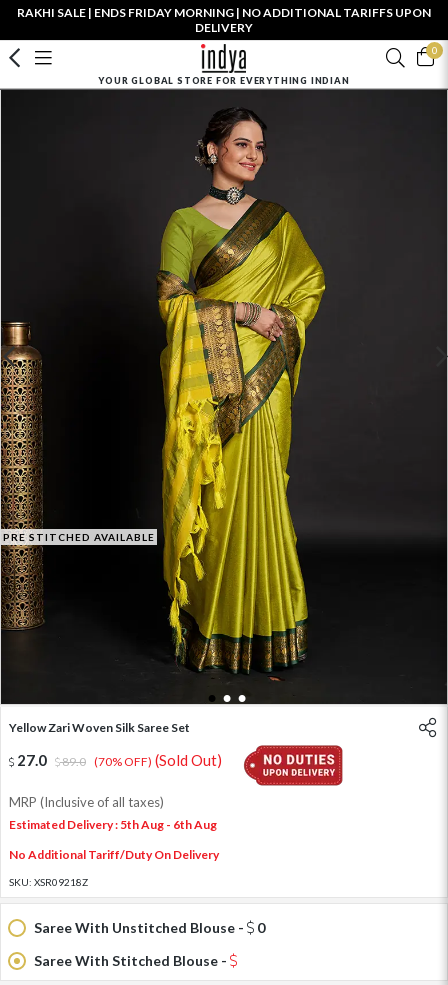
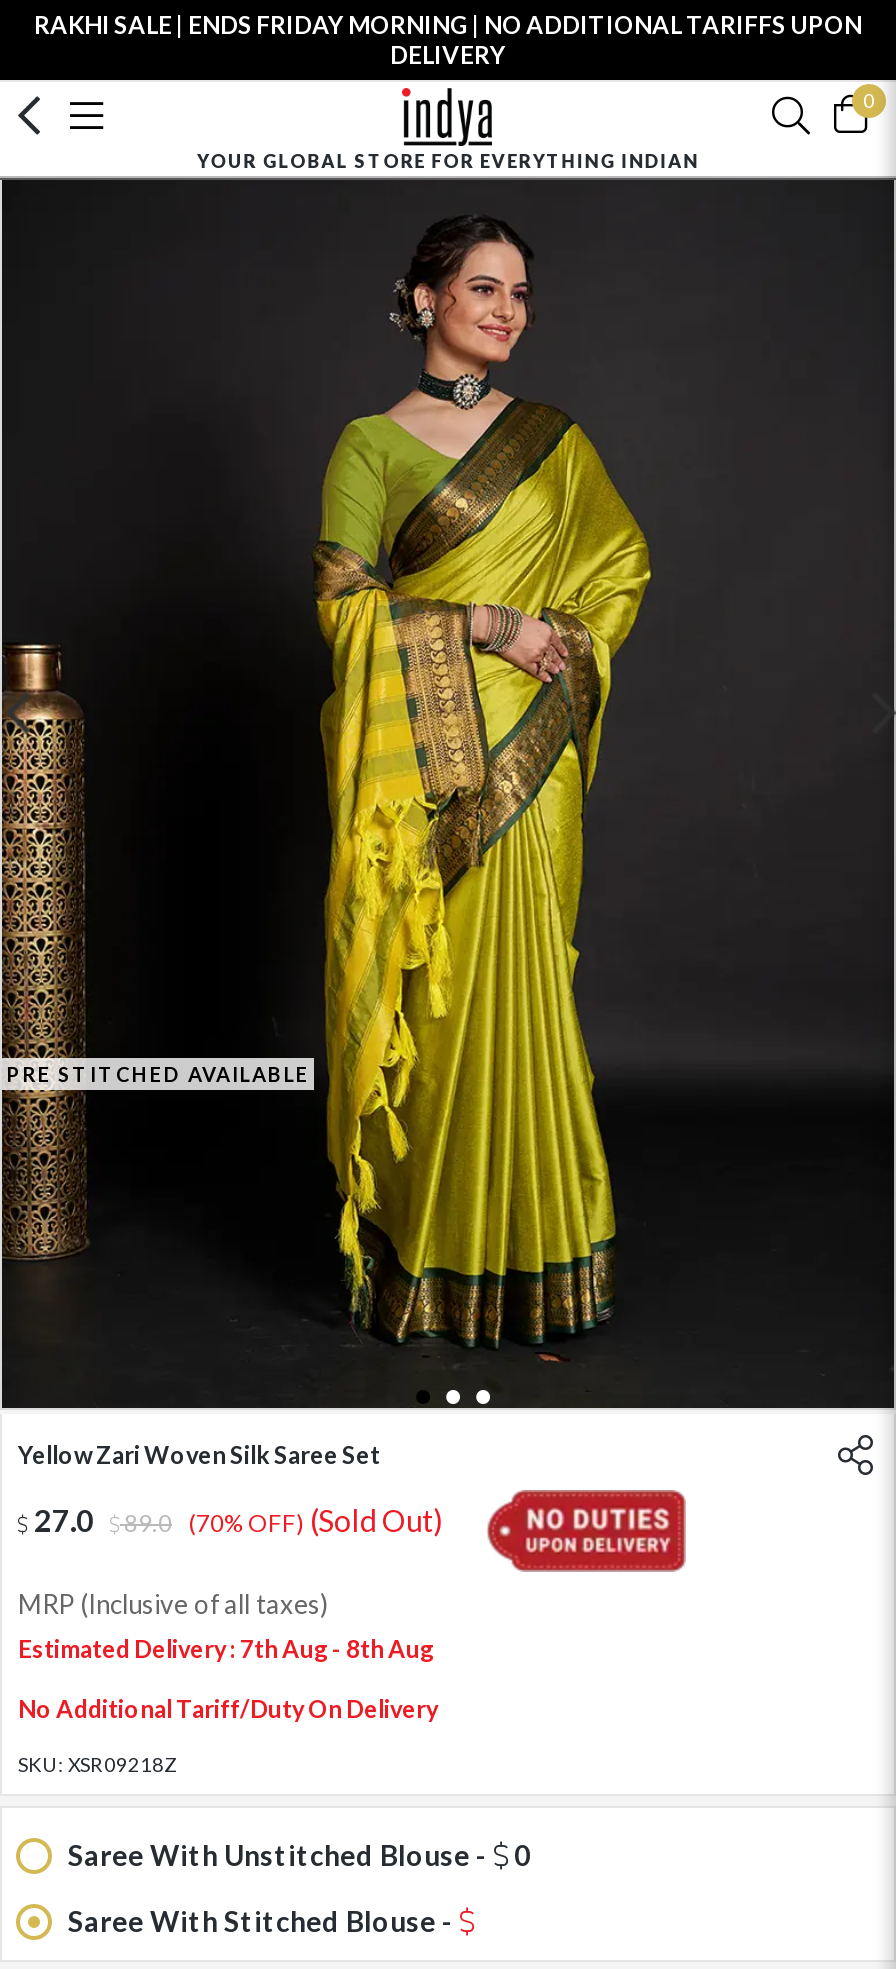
- Estimated Delivery : 5th Aug - 6th Aug
+ Estimated Delivery : 7th Aug - 8th Aug
